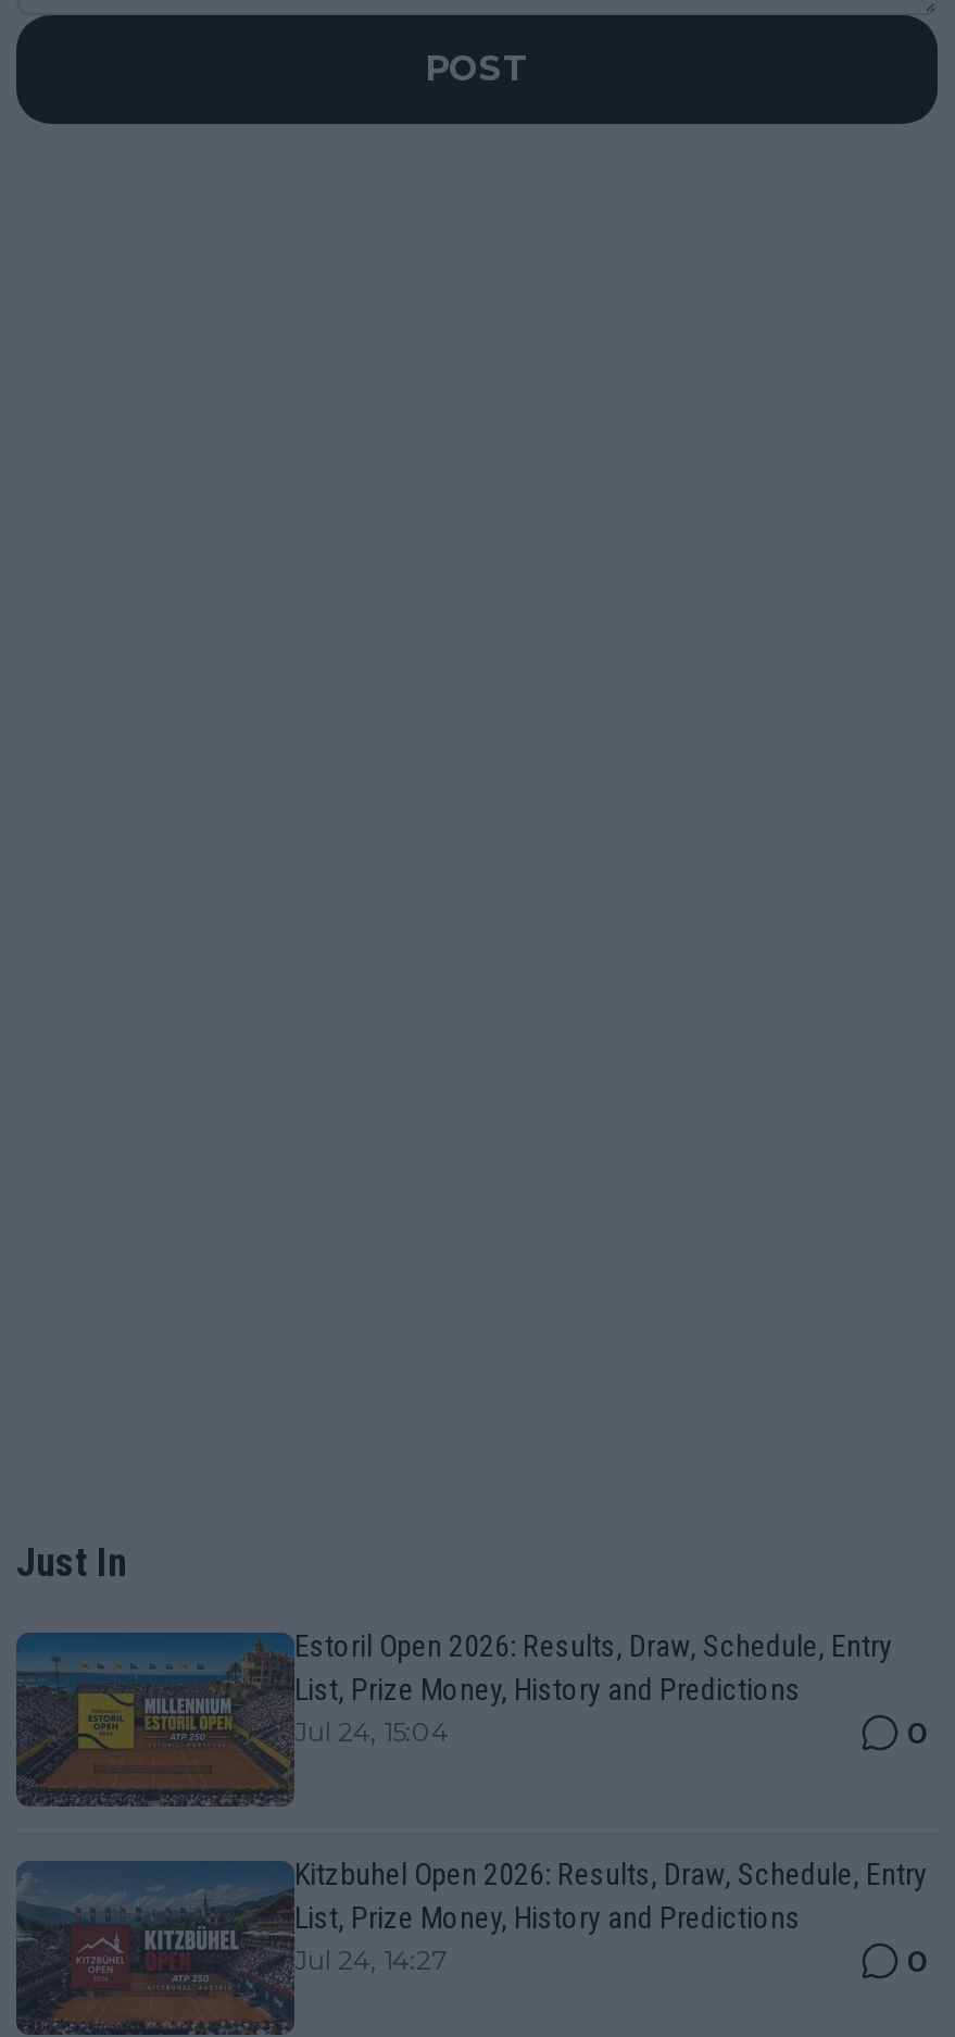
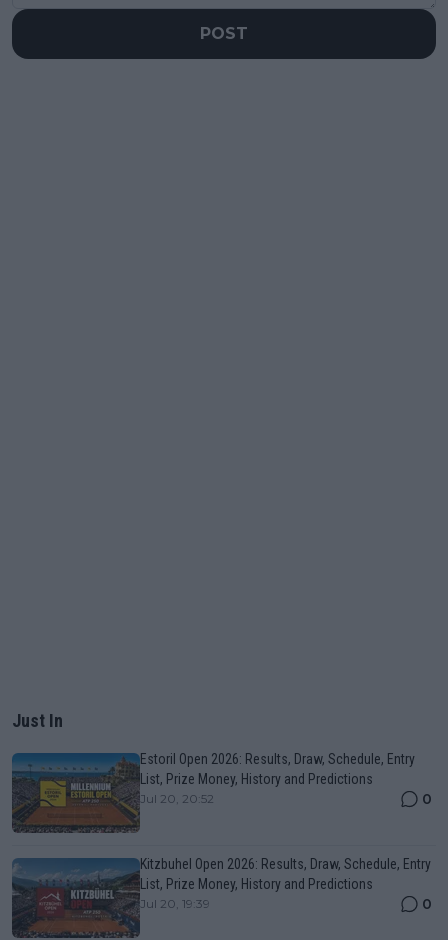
- Jul 24, 15:04
+ Jul 20, 20:52

- Jul 24, 14:27
+ Jul 20, 19:39
